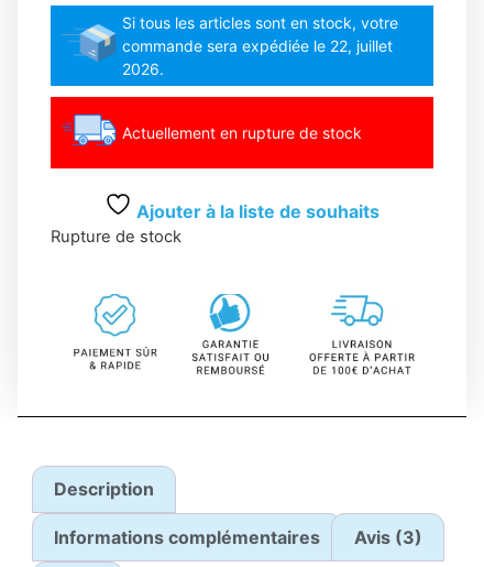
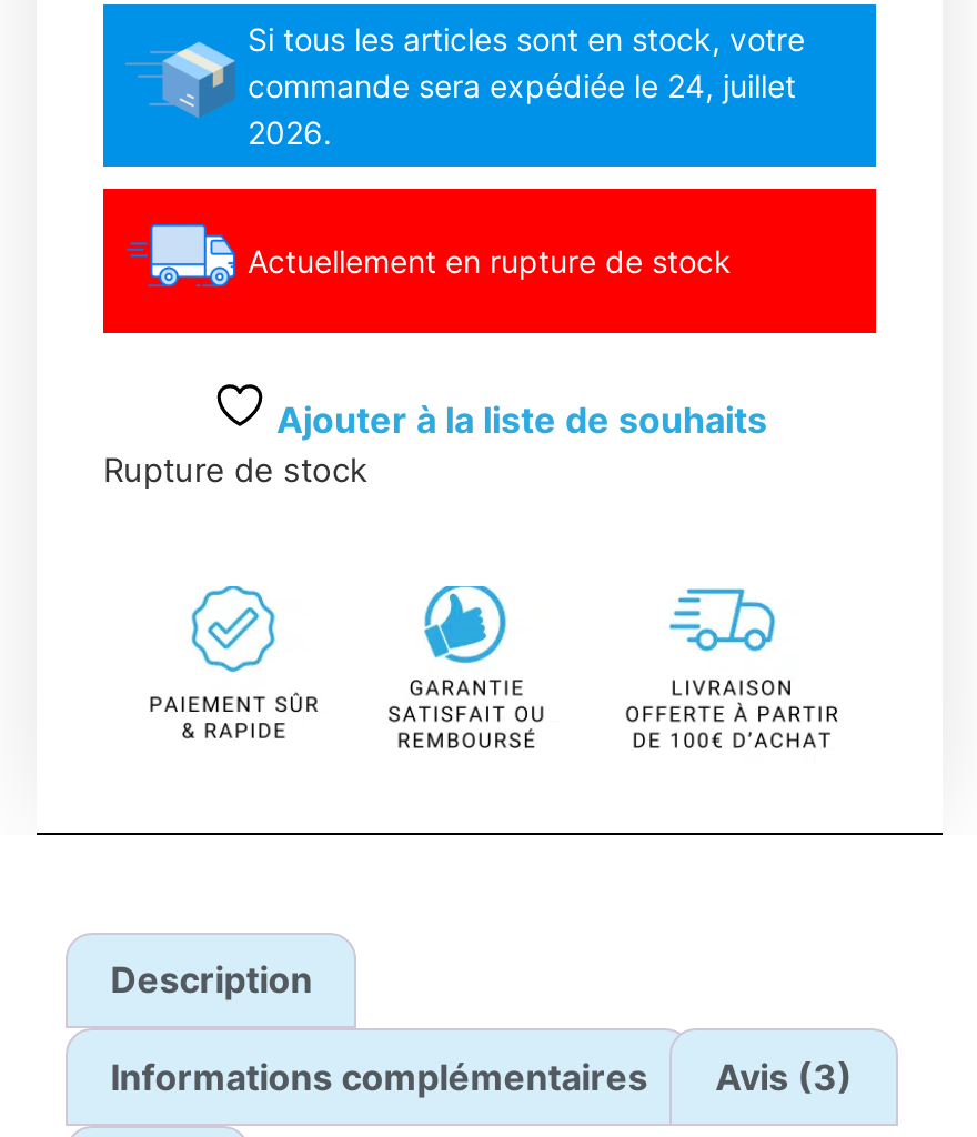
- commande sera expédiée le 22, juillet
+ commande sera expédiée le 24, juillet
